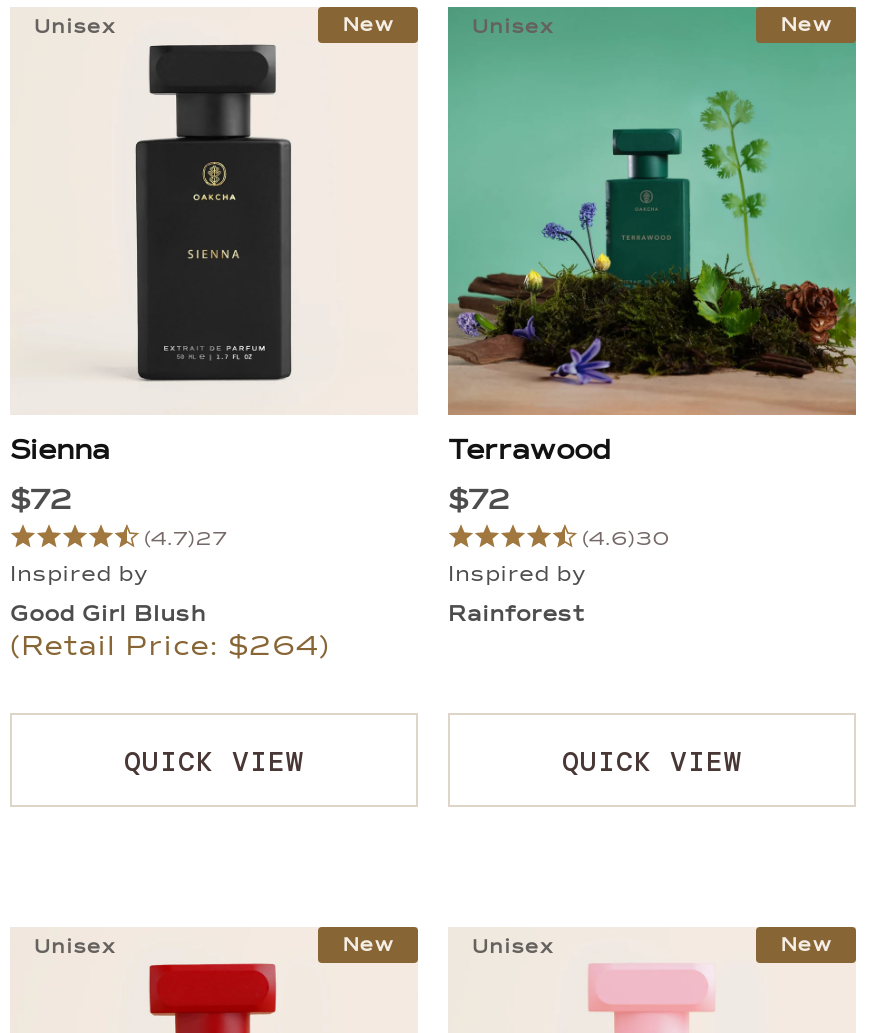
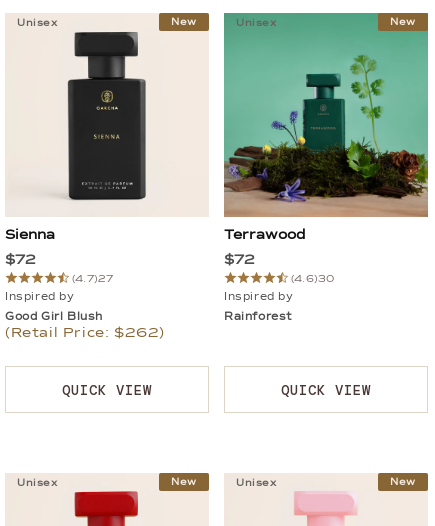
- (Retail Price: $264)
+ (Retail Price: $262)
